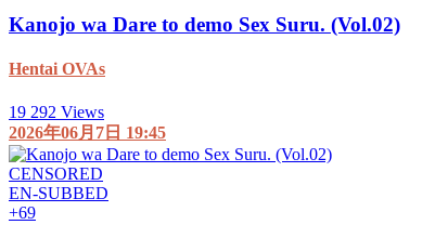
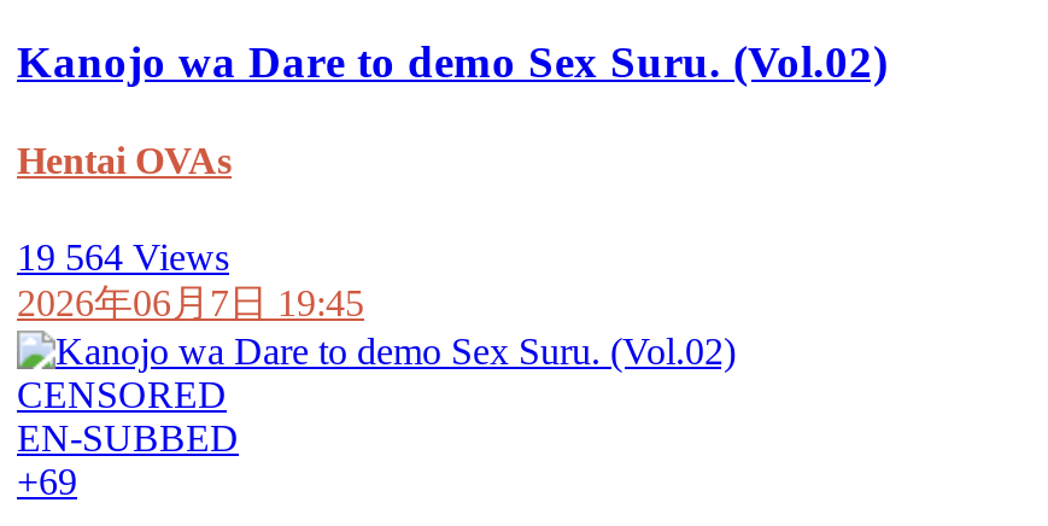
- 19 292 Views
+ 19 564 Views
